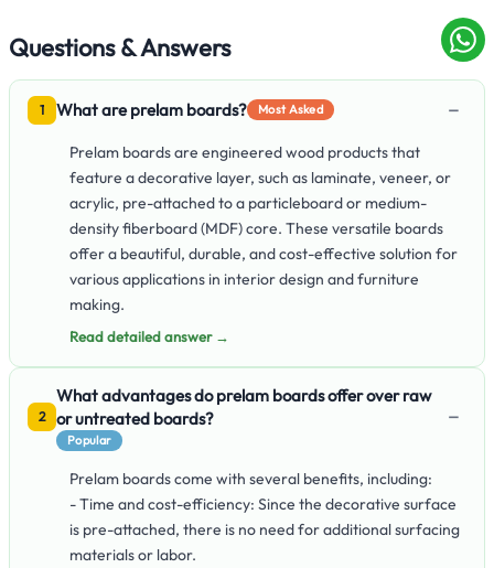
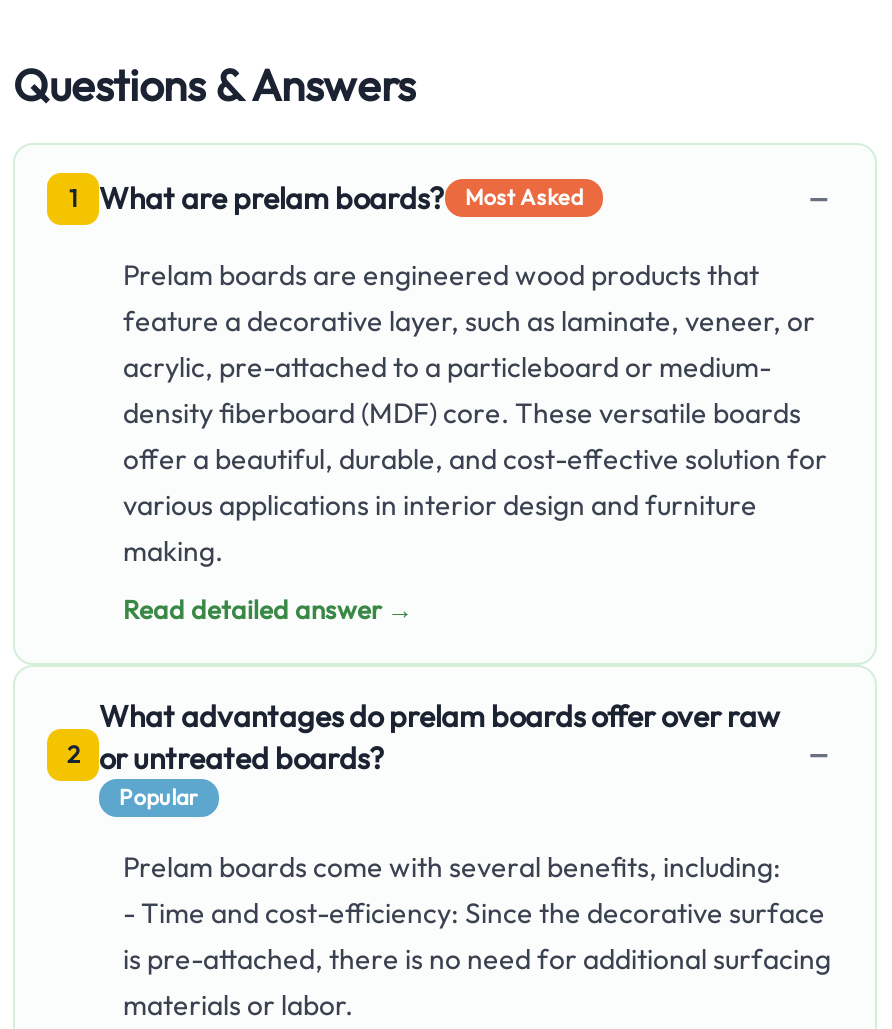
- [image]
